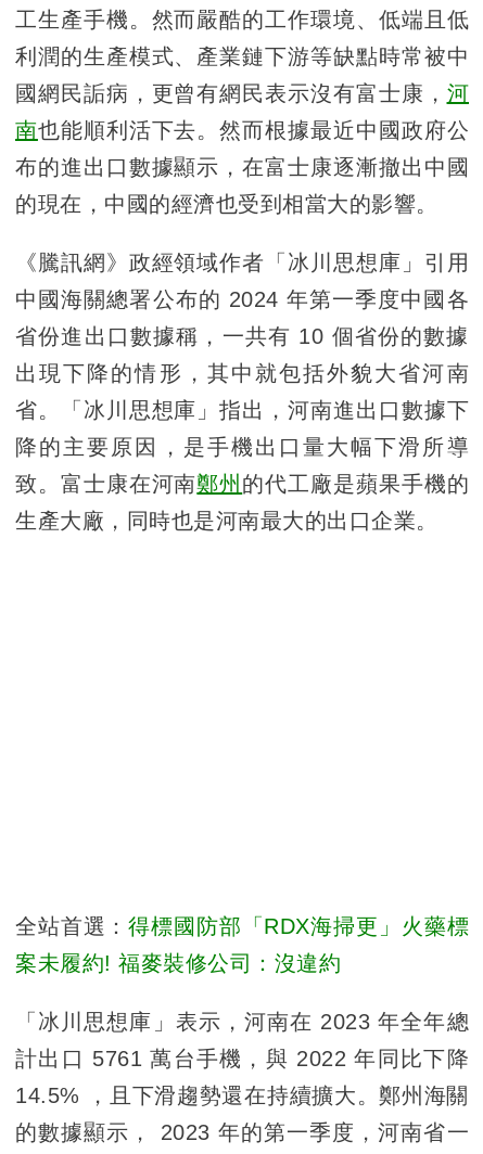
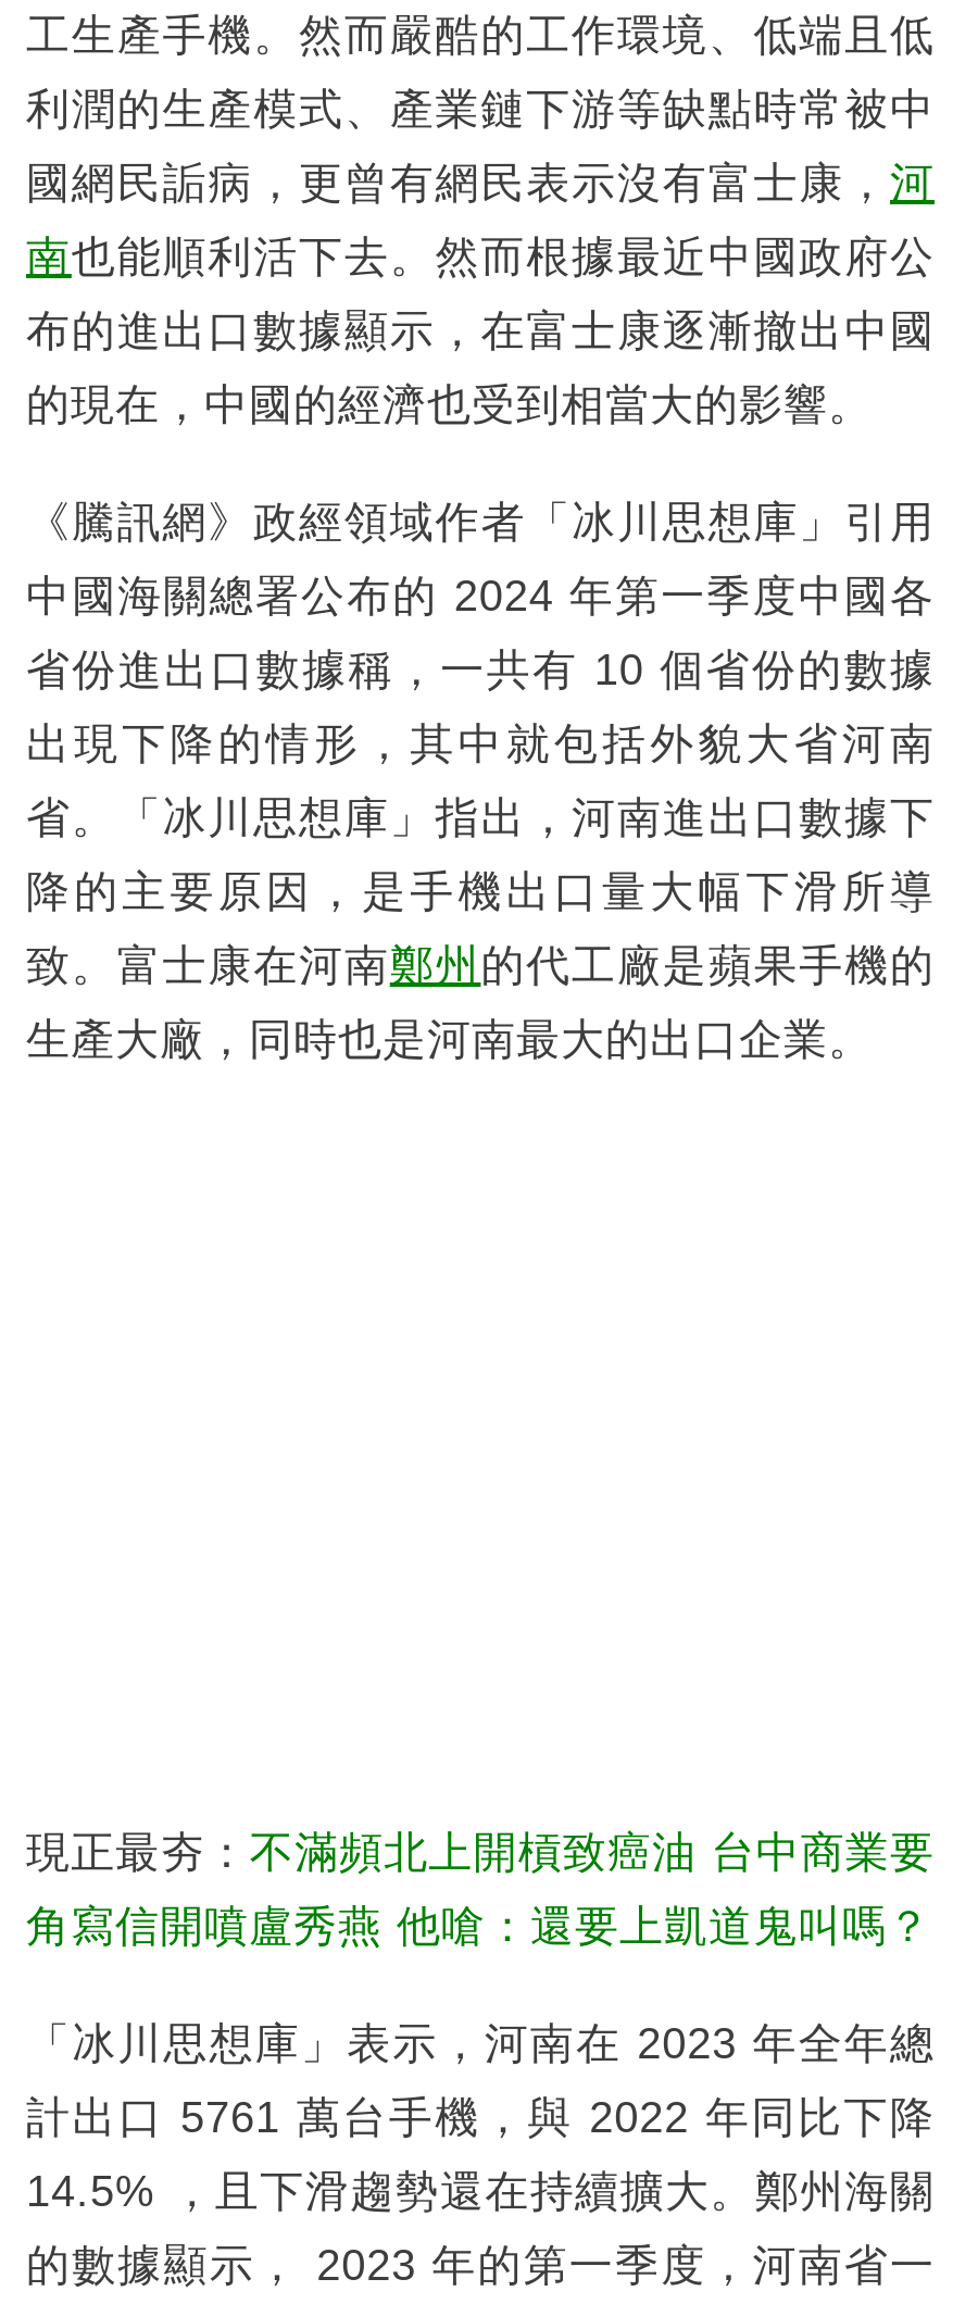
- 全站首選：得標國防部「RDX海掃更」火藥標
+ 現正最夯：不滿頻北上開槓致癌油 台中商業要

- 案未履約! 福麥裝修公司：沒違約
+ 角寫信開噴盧秀燕 他嗆：還要上凱道鬼叫嗎？
